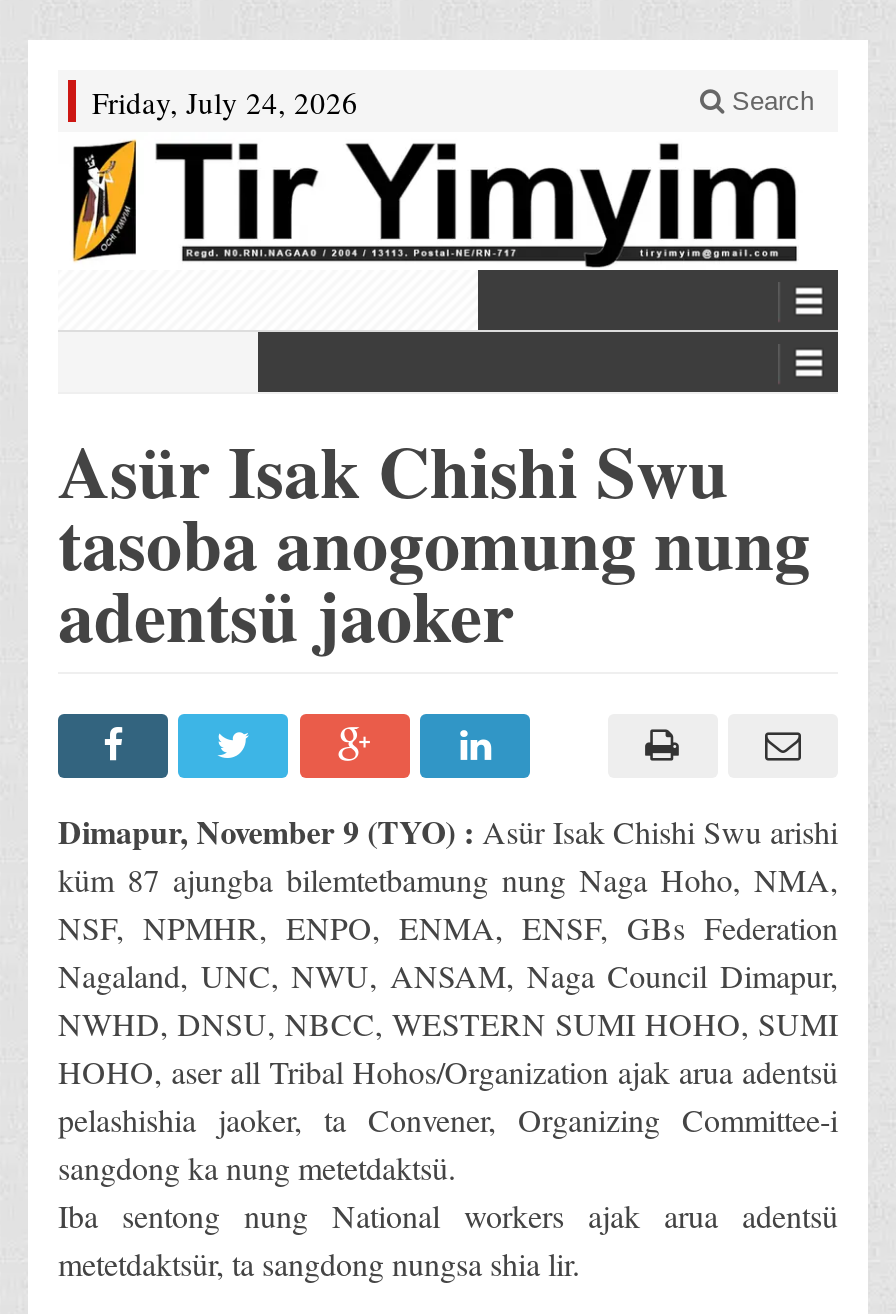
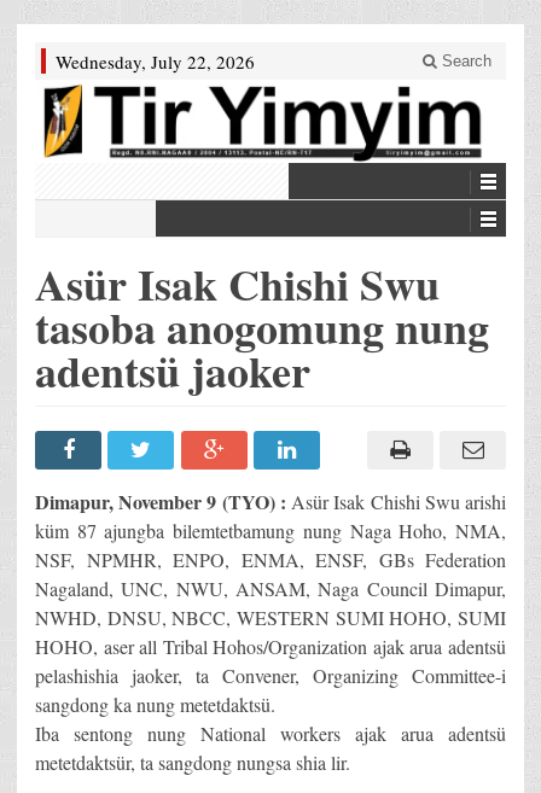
- Friday, July 24, 2026
+ Wednesday, July 22, 2026
